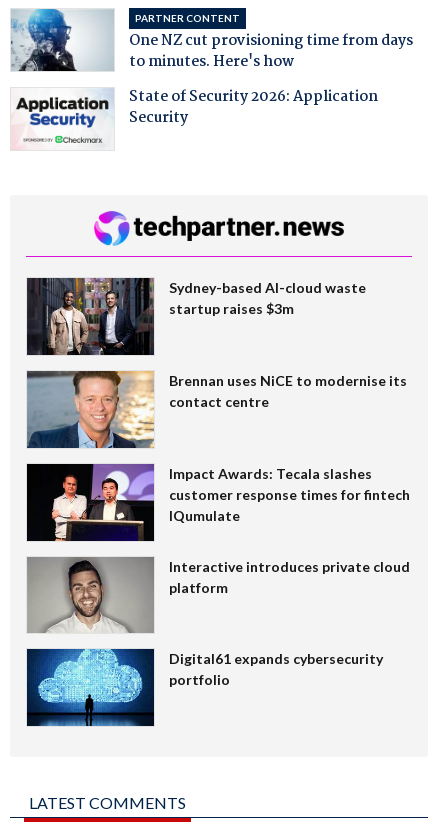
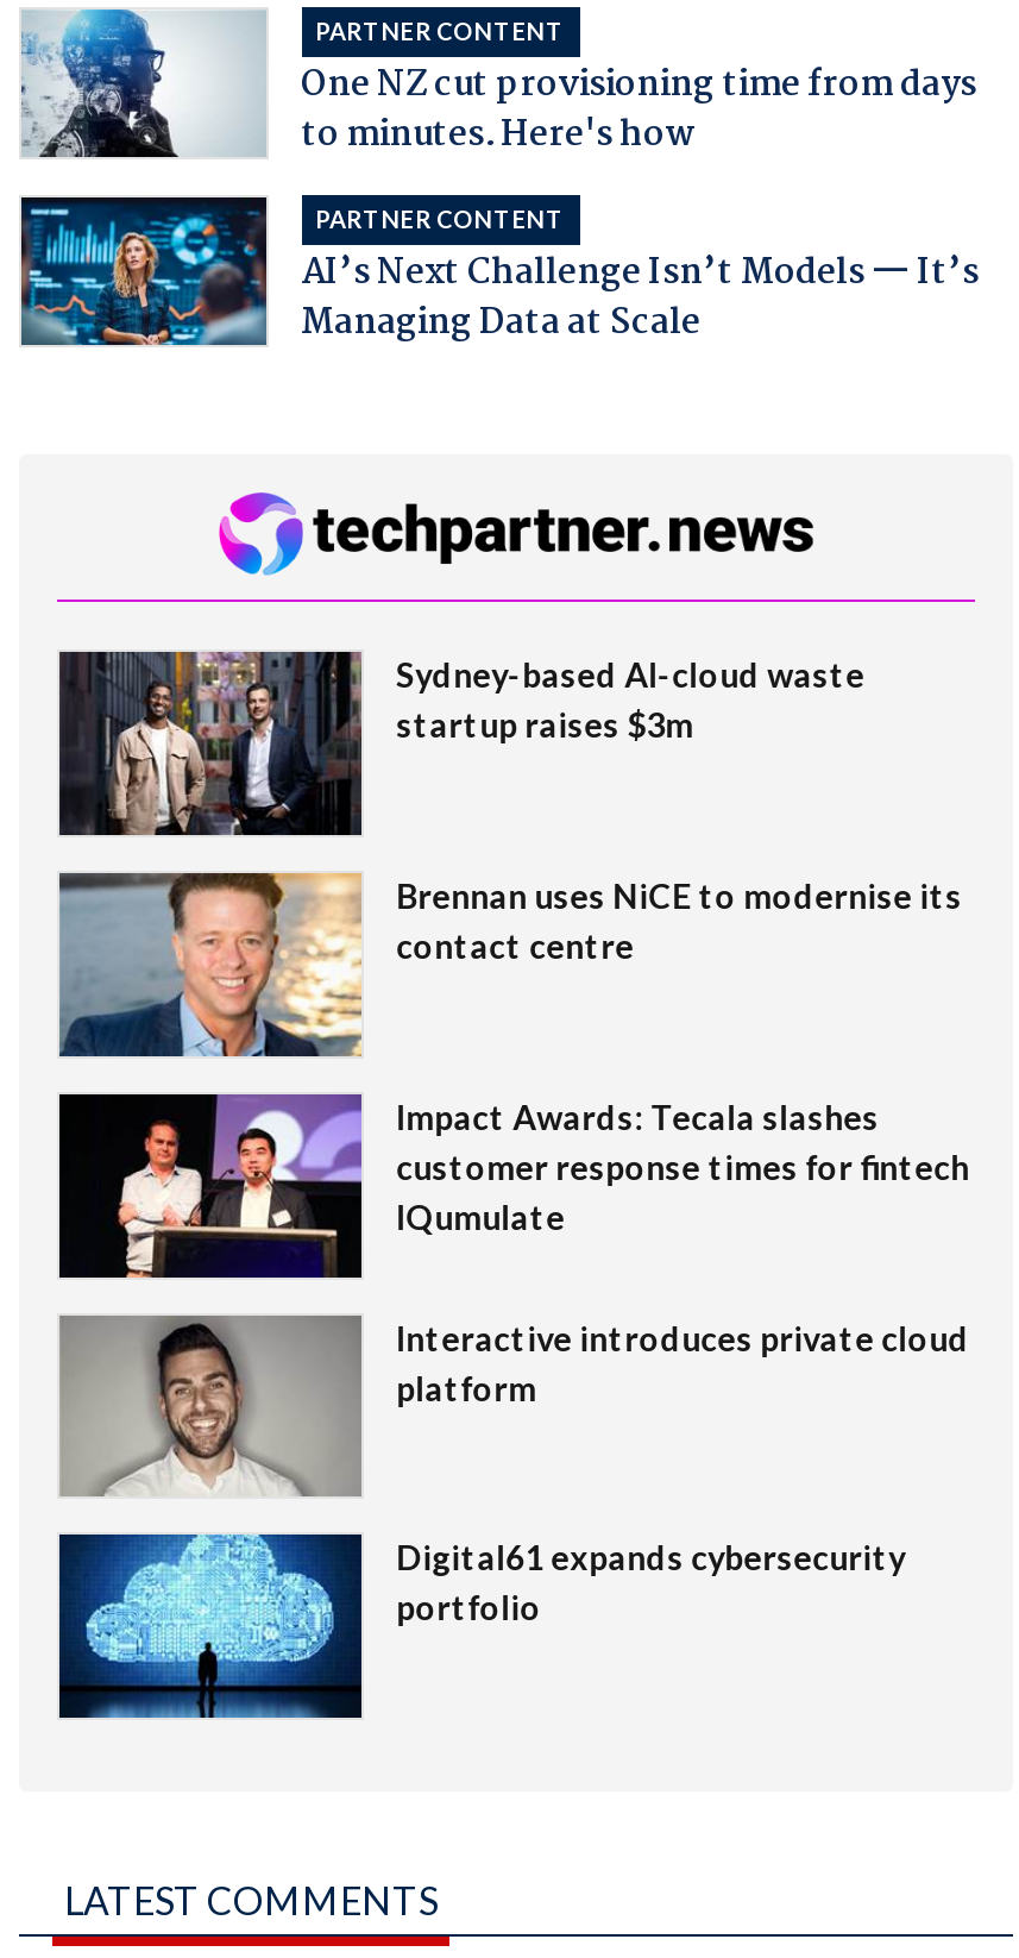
- [image]
- State of Security 2026: Application
- Security
+ [image]
+ PARTNER CONTENT
+ AI’s Next Challenge Isn’t Models — It’s
+ Managing Data at Scale
